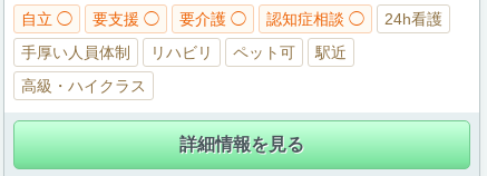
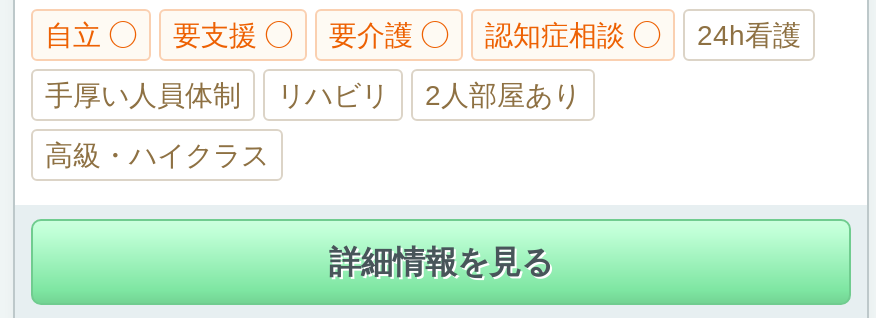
- ペット可
- 駅近
+ 2人部屋あり
